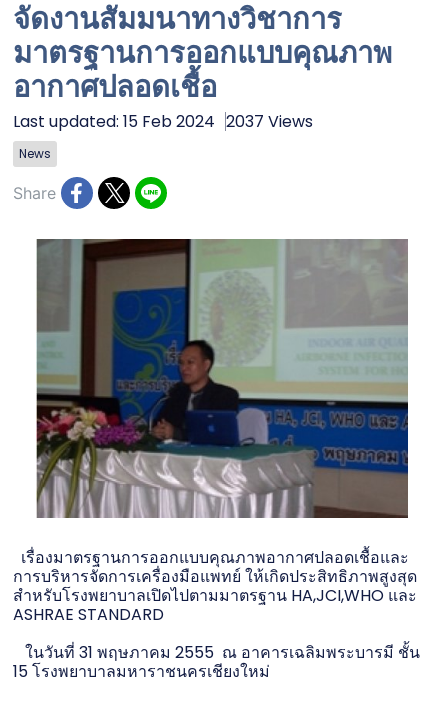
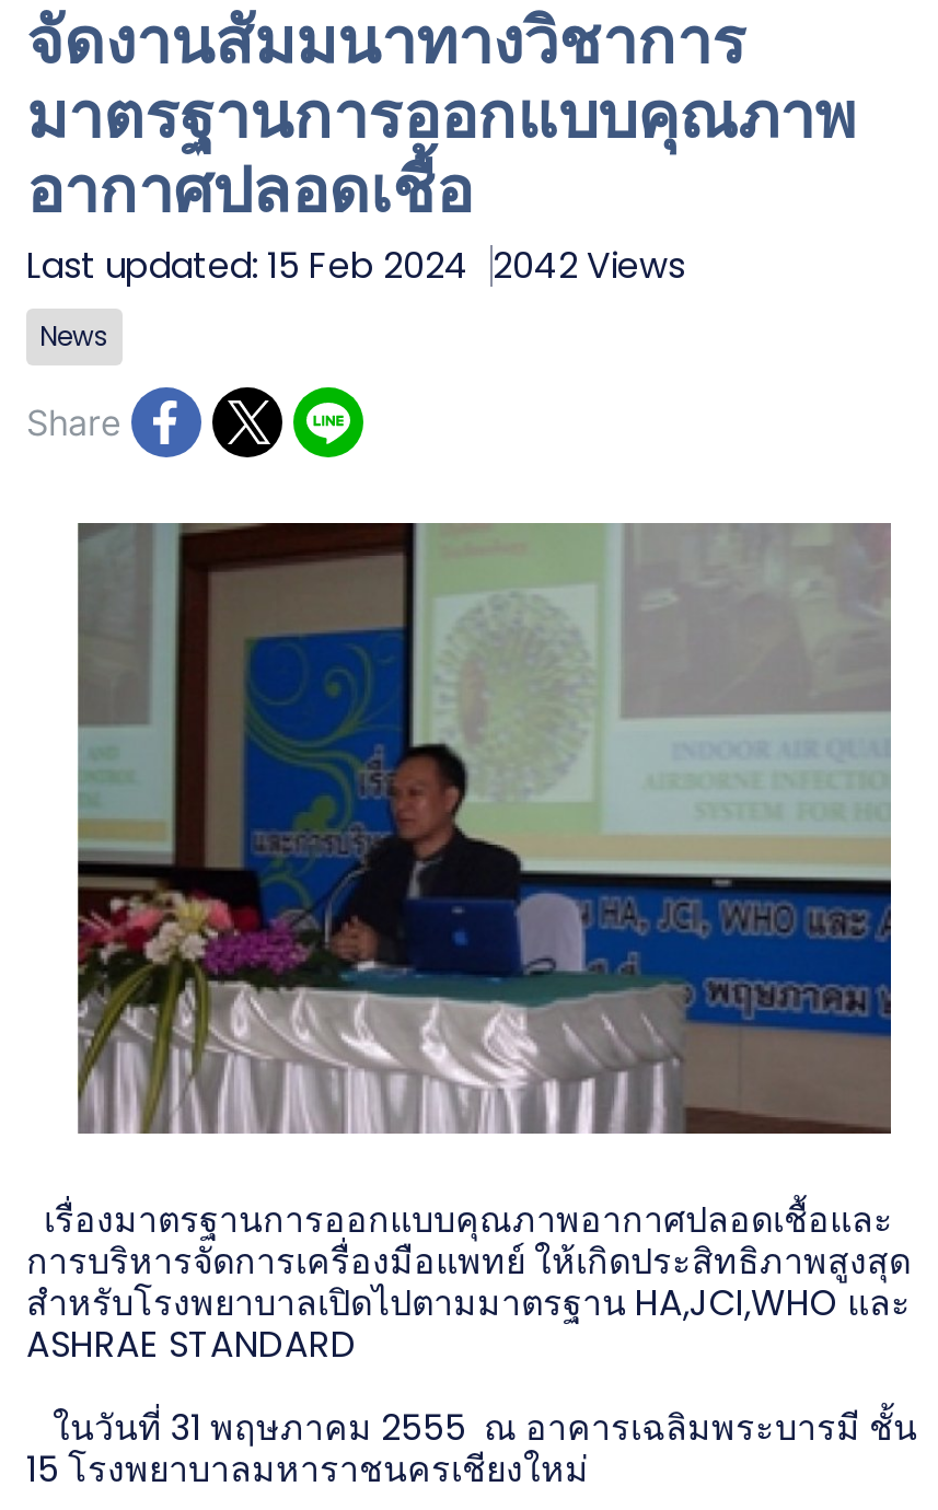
- Last updated: 15 Feb 2024 2037 Views
+ Last updated: 15 Feb 2024 2042 Views
